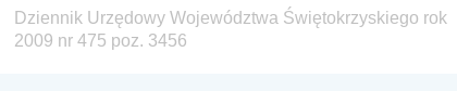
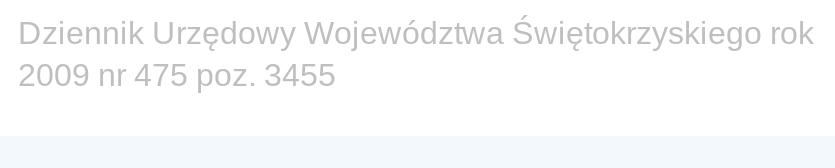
- 2009 nr 475 poz. 3456
+ 2009 nr 475 poz. 3455
